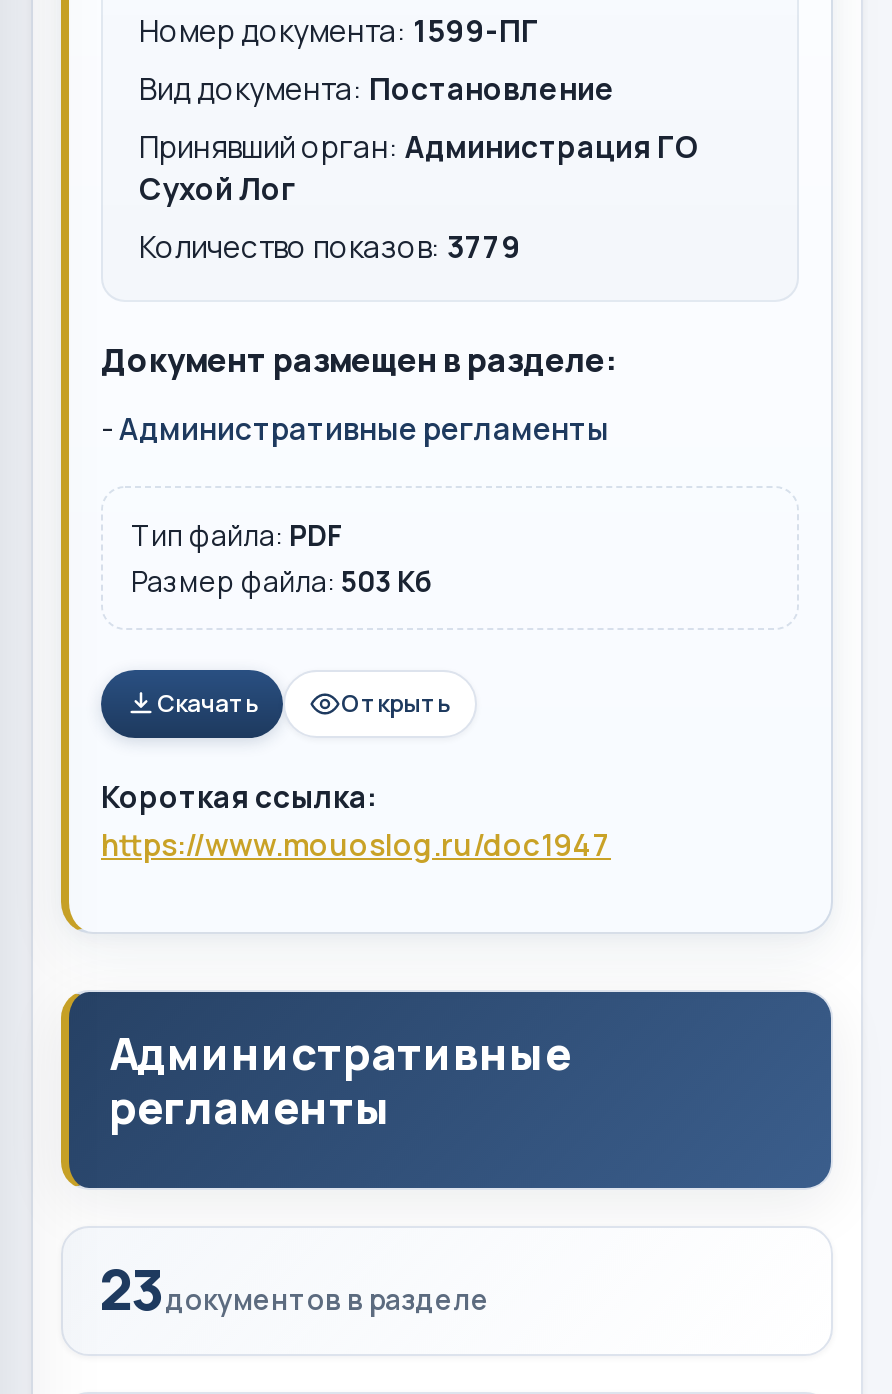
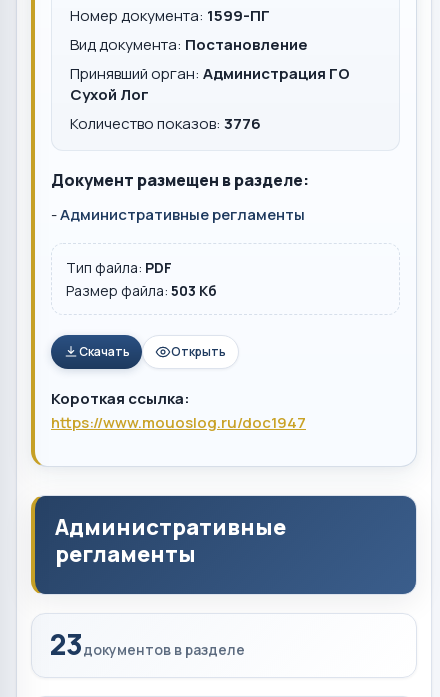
- Количество показов: 3779
+ Количество показов: 3776
